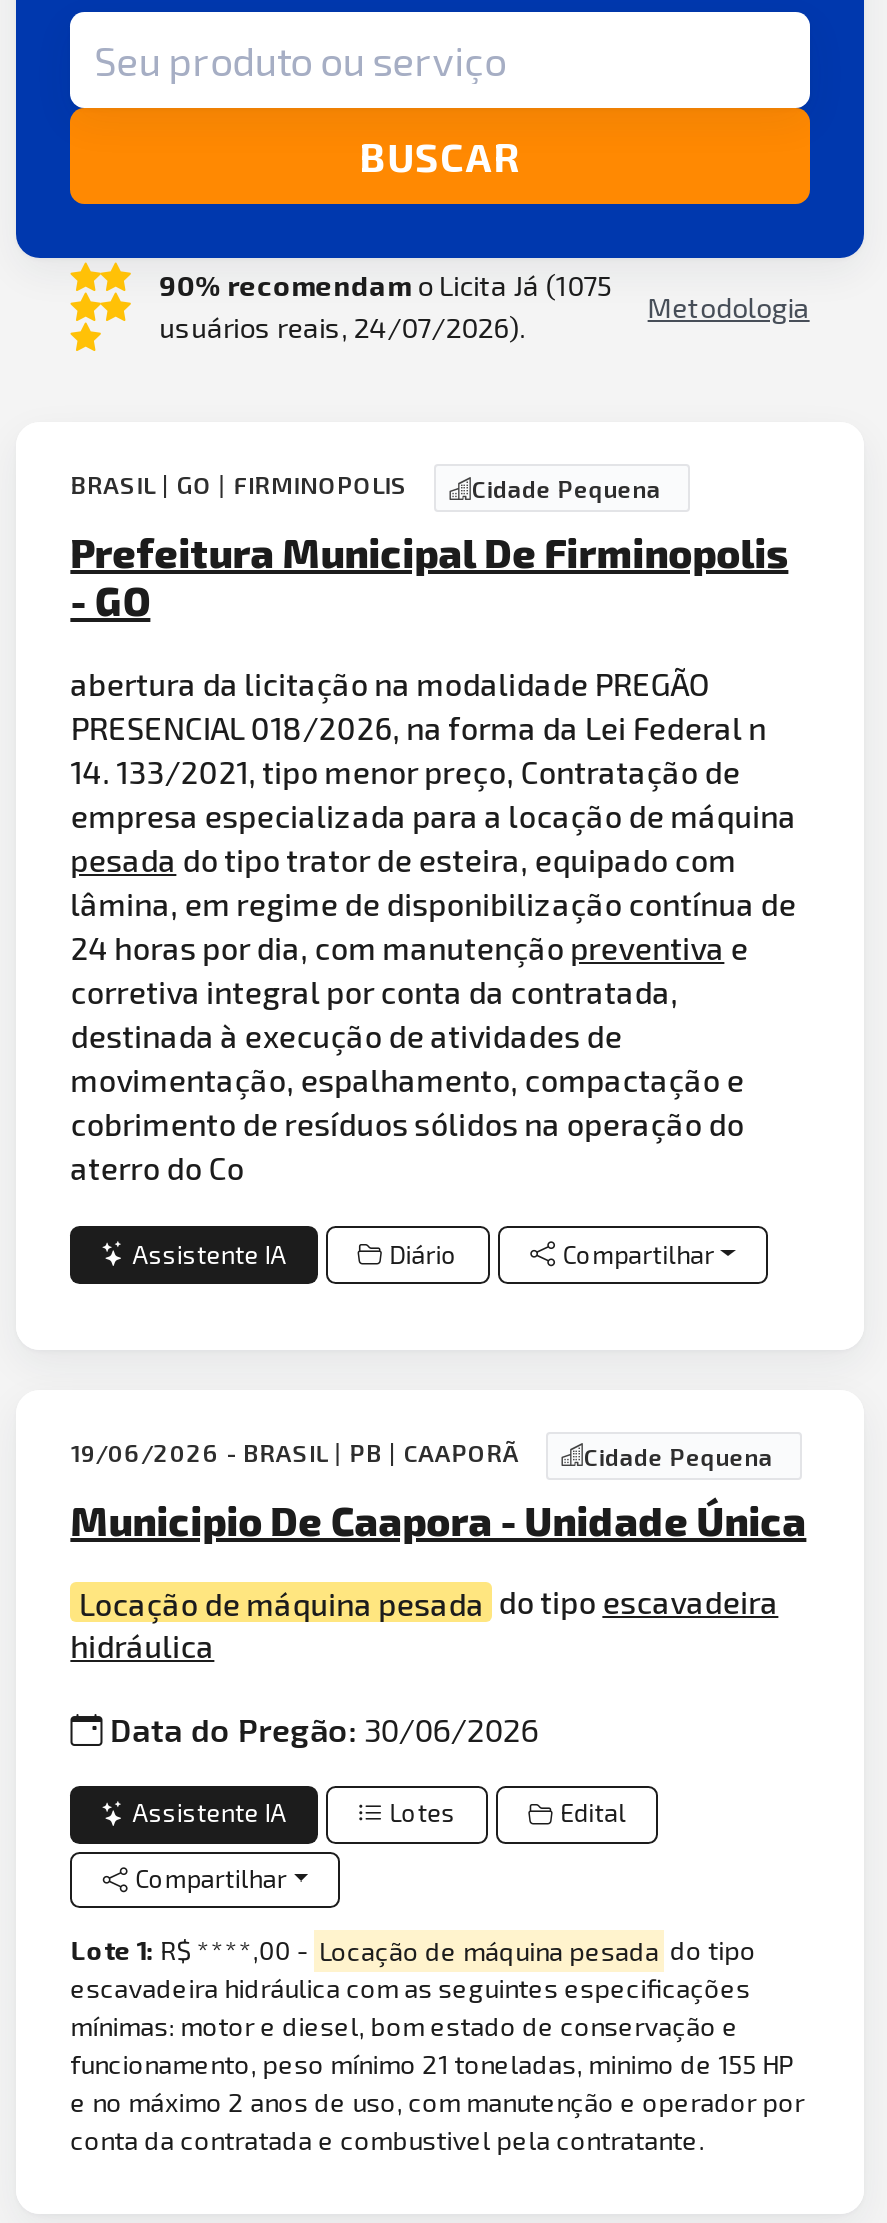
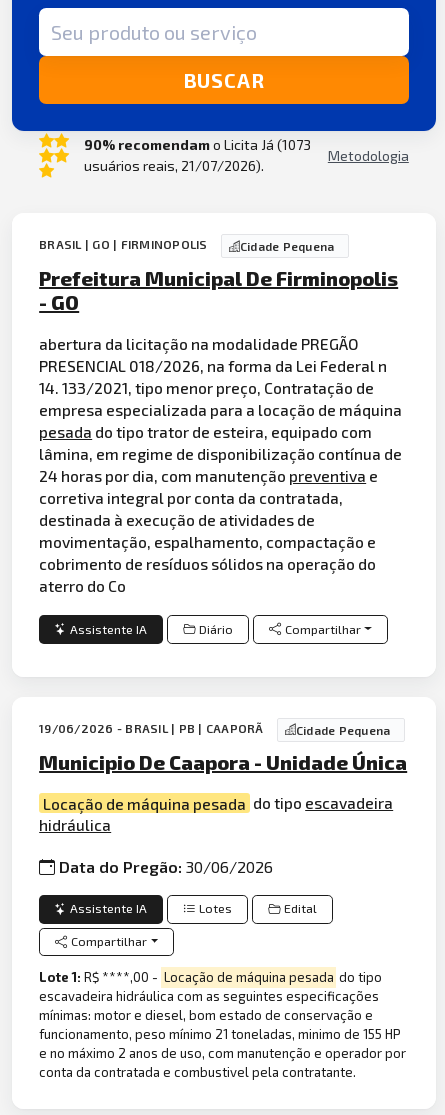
- 90% recomendam o Licita Já (1075
+ 90% recomendam o Licita Já (1073

- usuários reais, 24/07/2026).
+ usuários reais, 21/07/2026).
